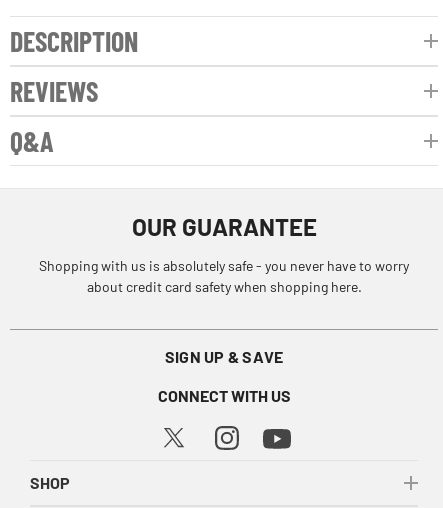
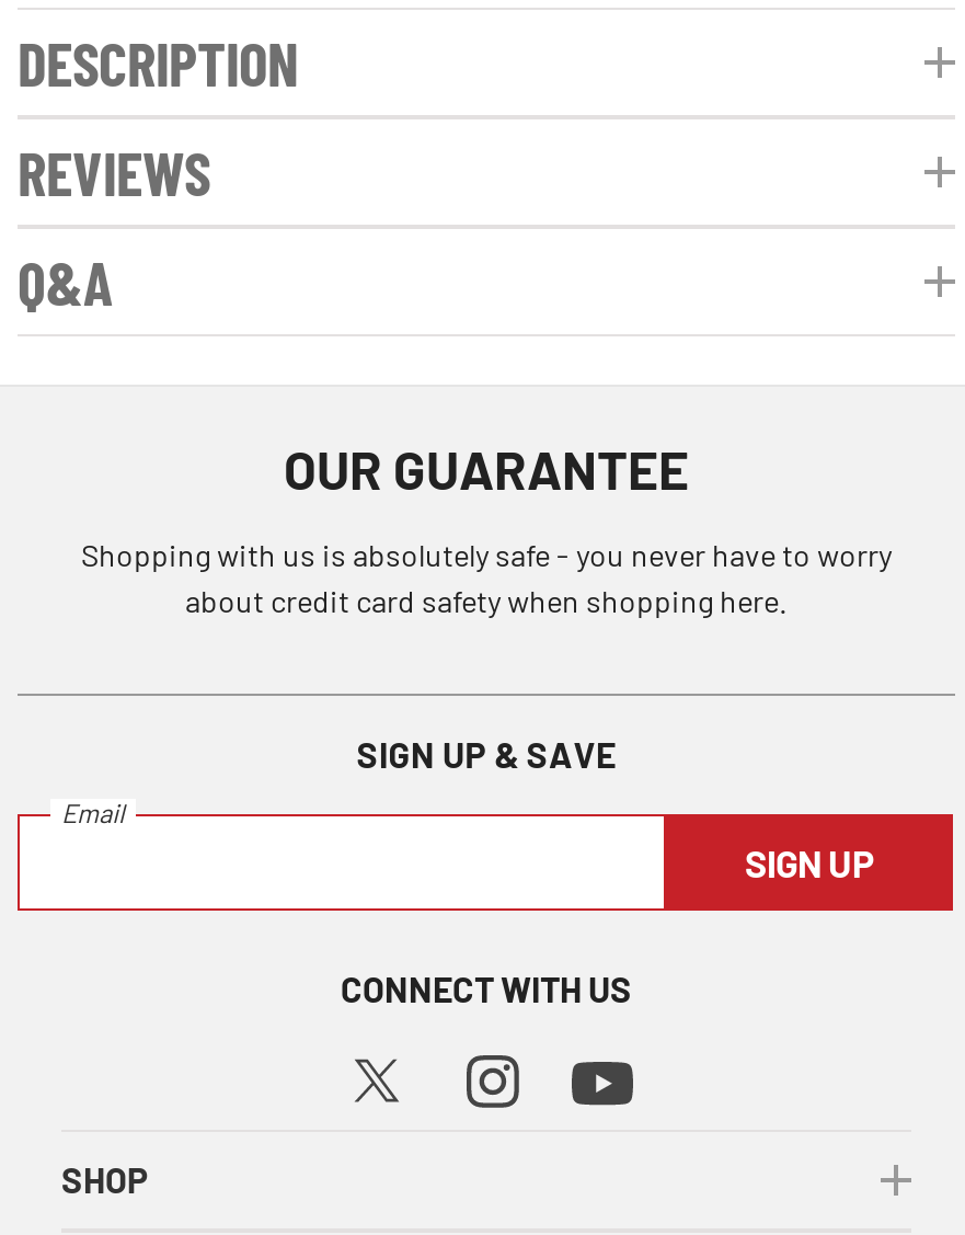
+ Email
+ SIGN UP
